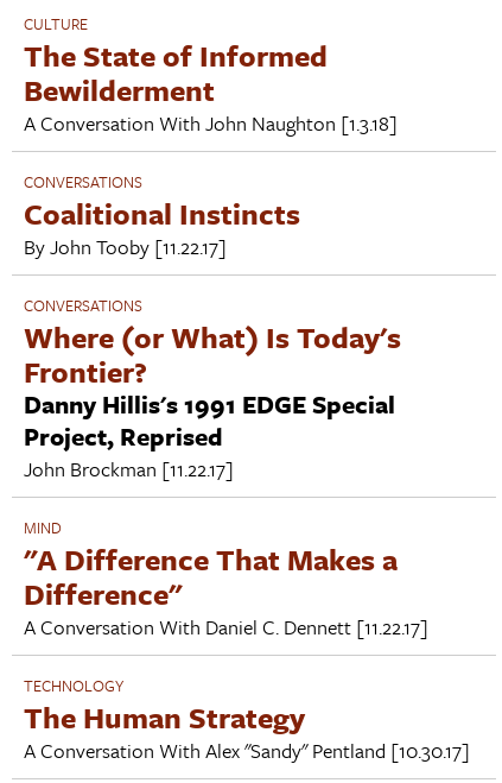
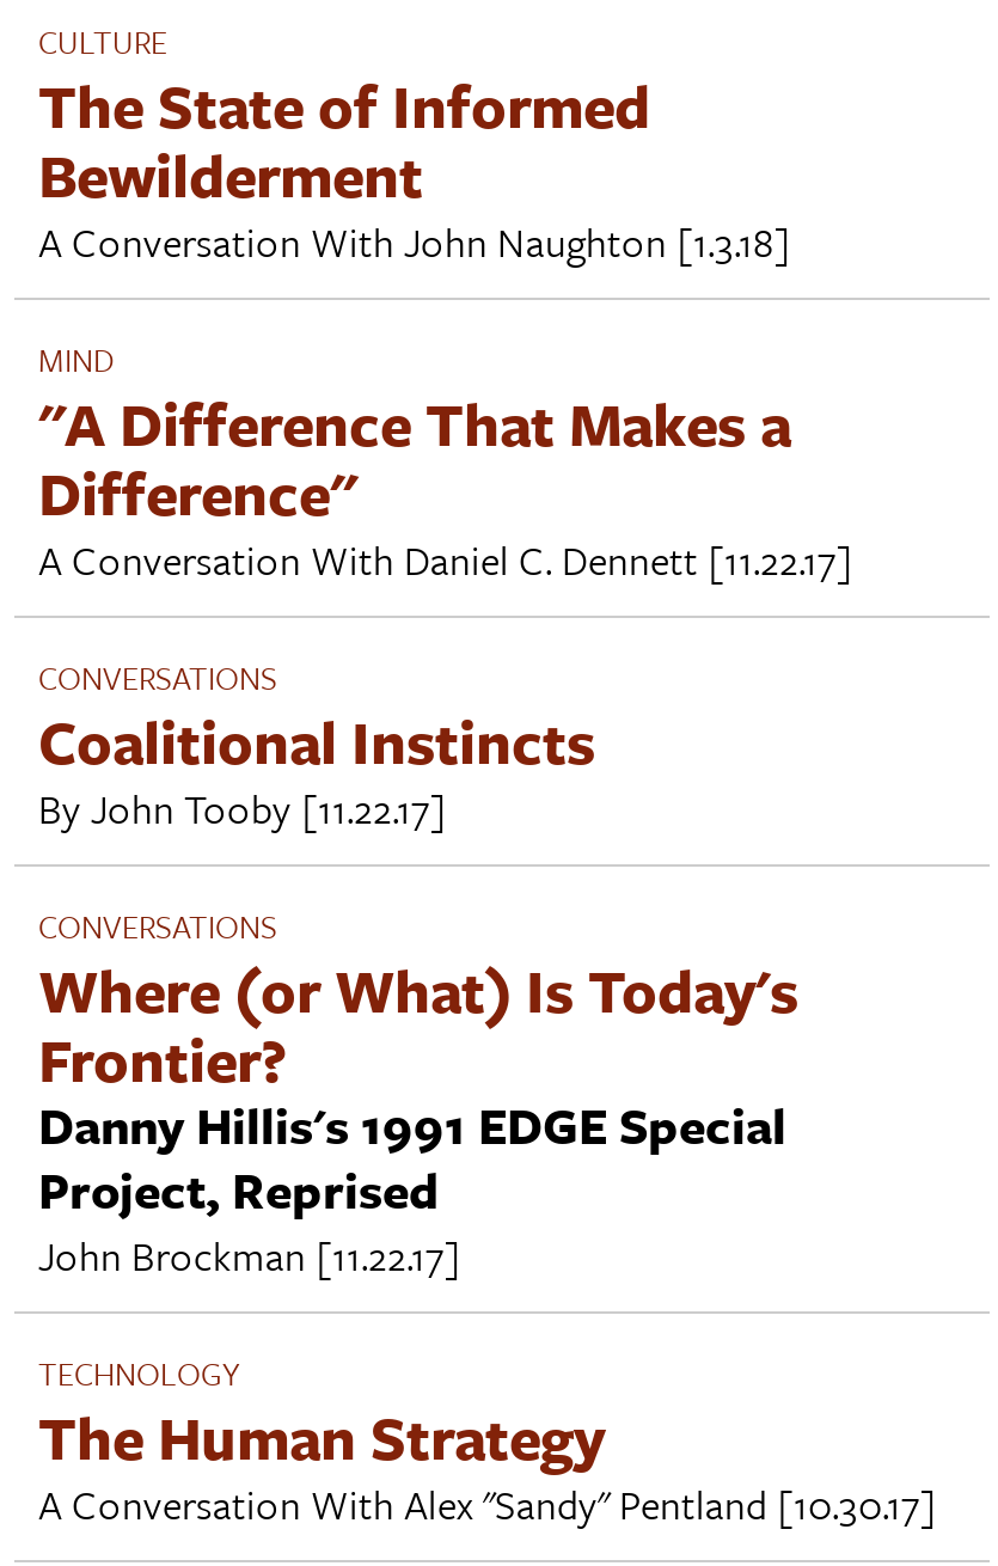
moved down: CONVERSATIONS | Coalitional Instincts | By John Tooby [11.22.17] | ... | Project, Reprised | John Brockman [11.22.17]

moved up: MIND | "A Difference That Makes a | Difference" | A Conversation With Daniel C. Dennett [11.22.17]
